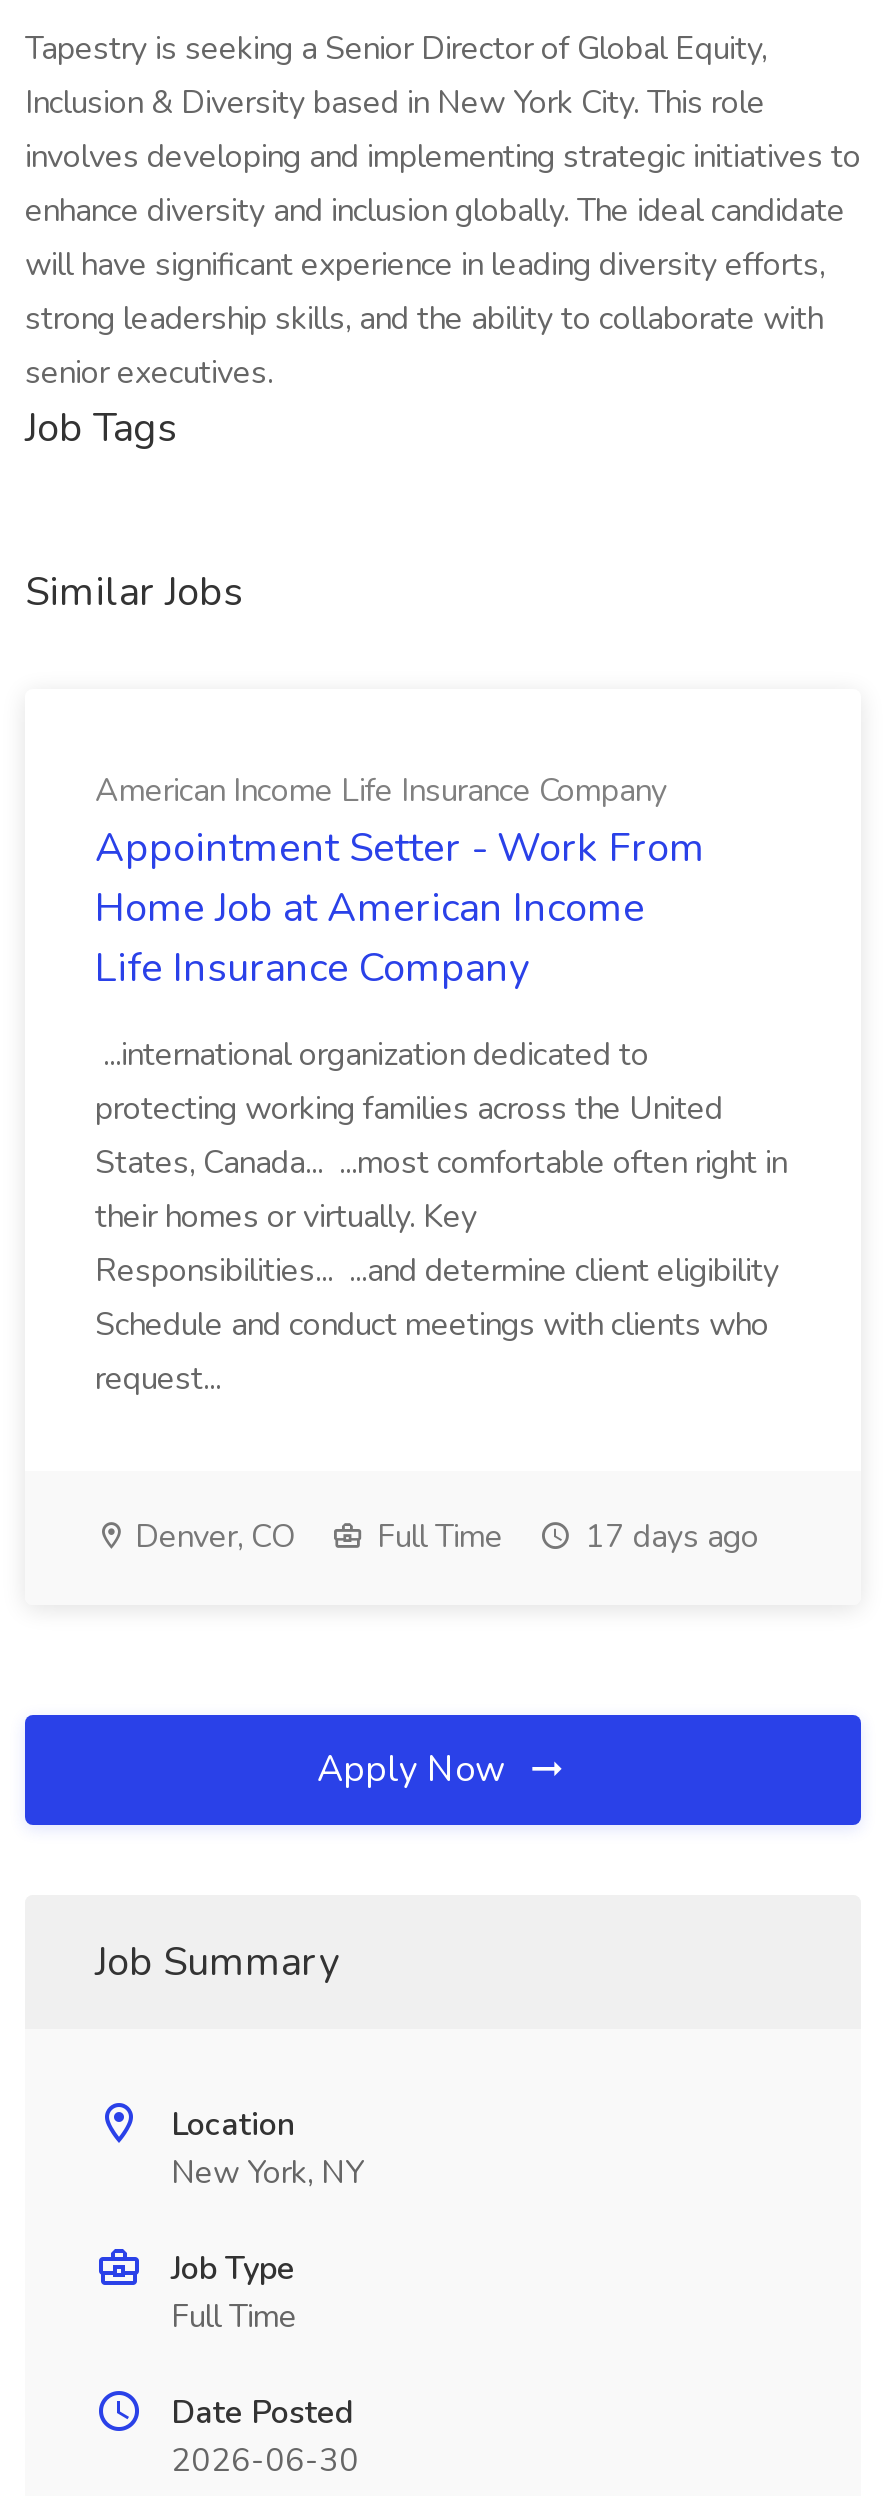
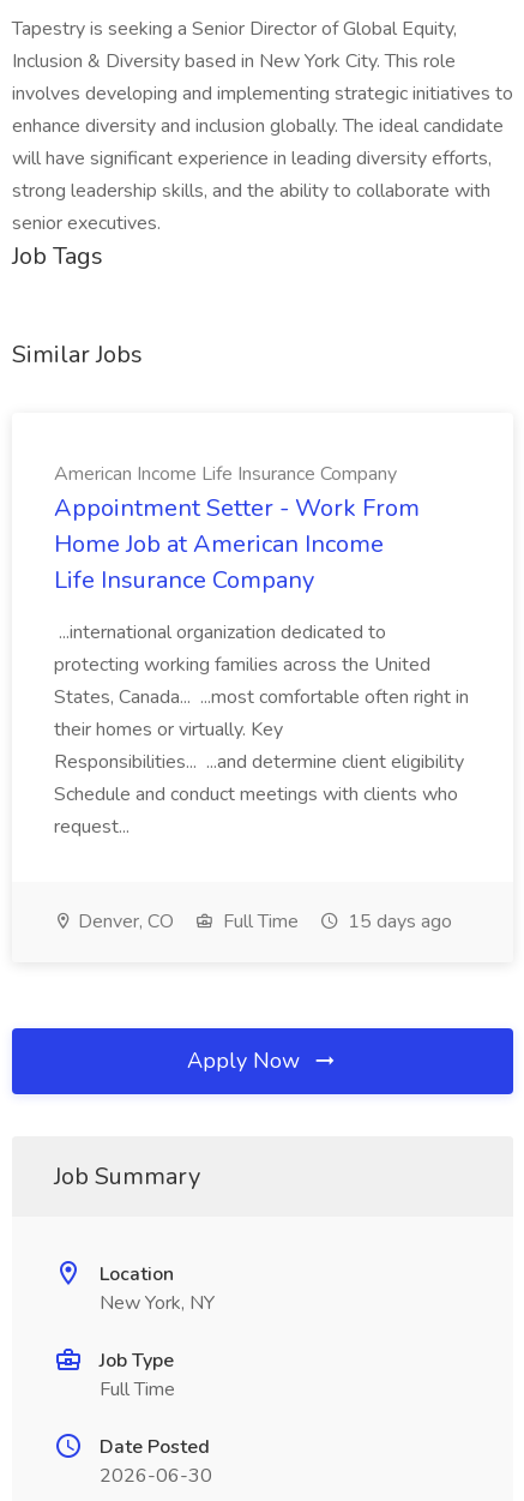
- Denver, CO Full Time 17 days ago
+ Denver, CO Full Time 15 days ago
